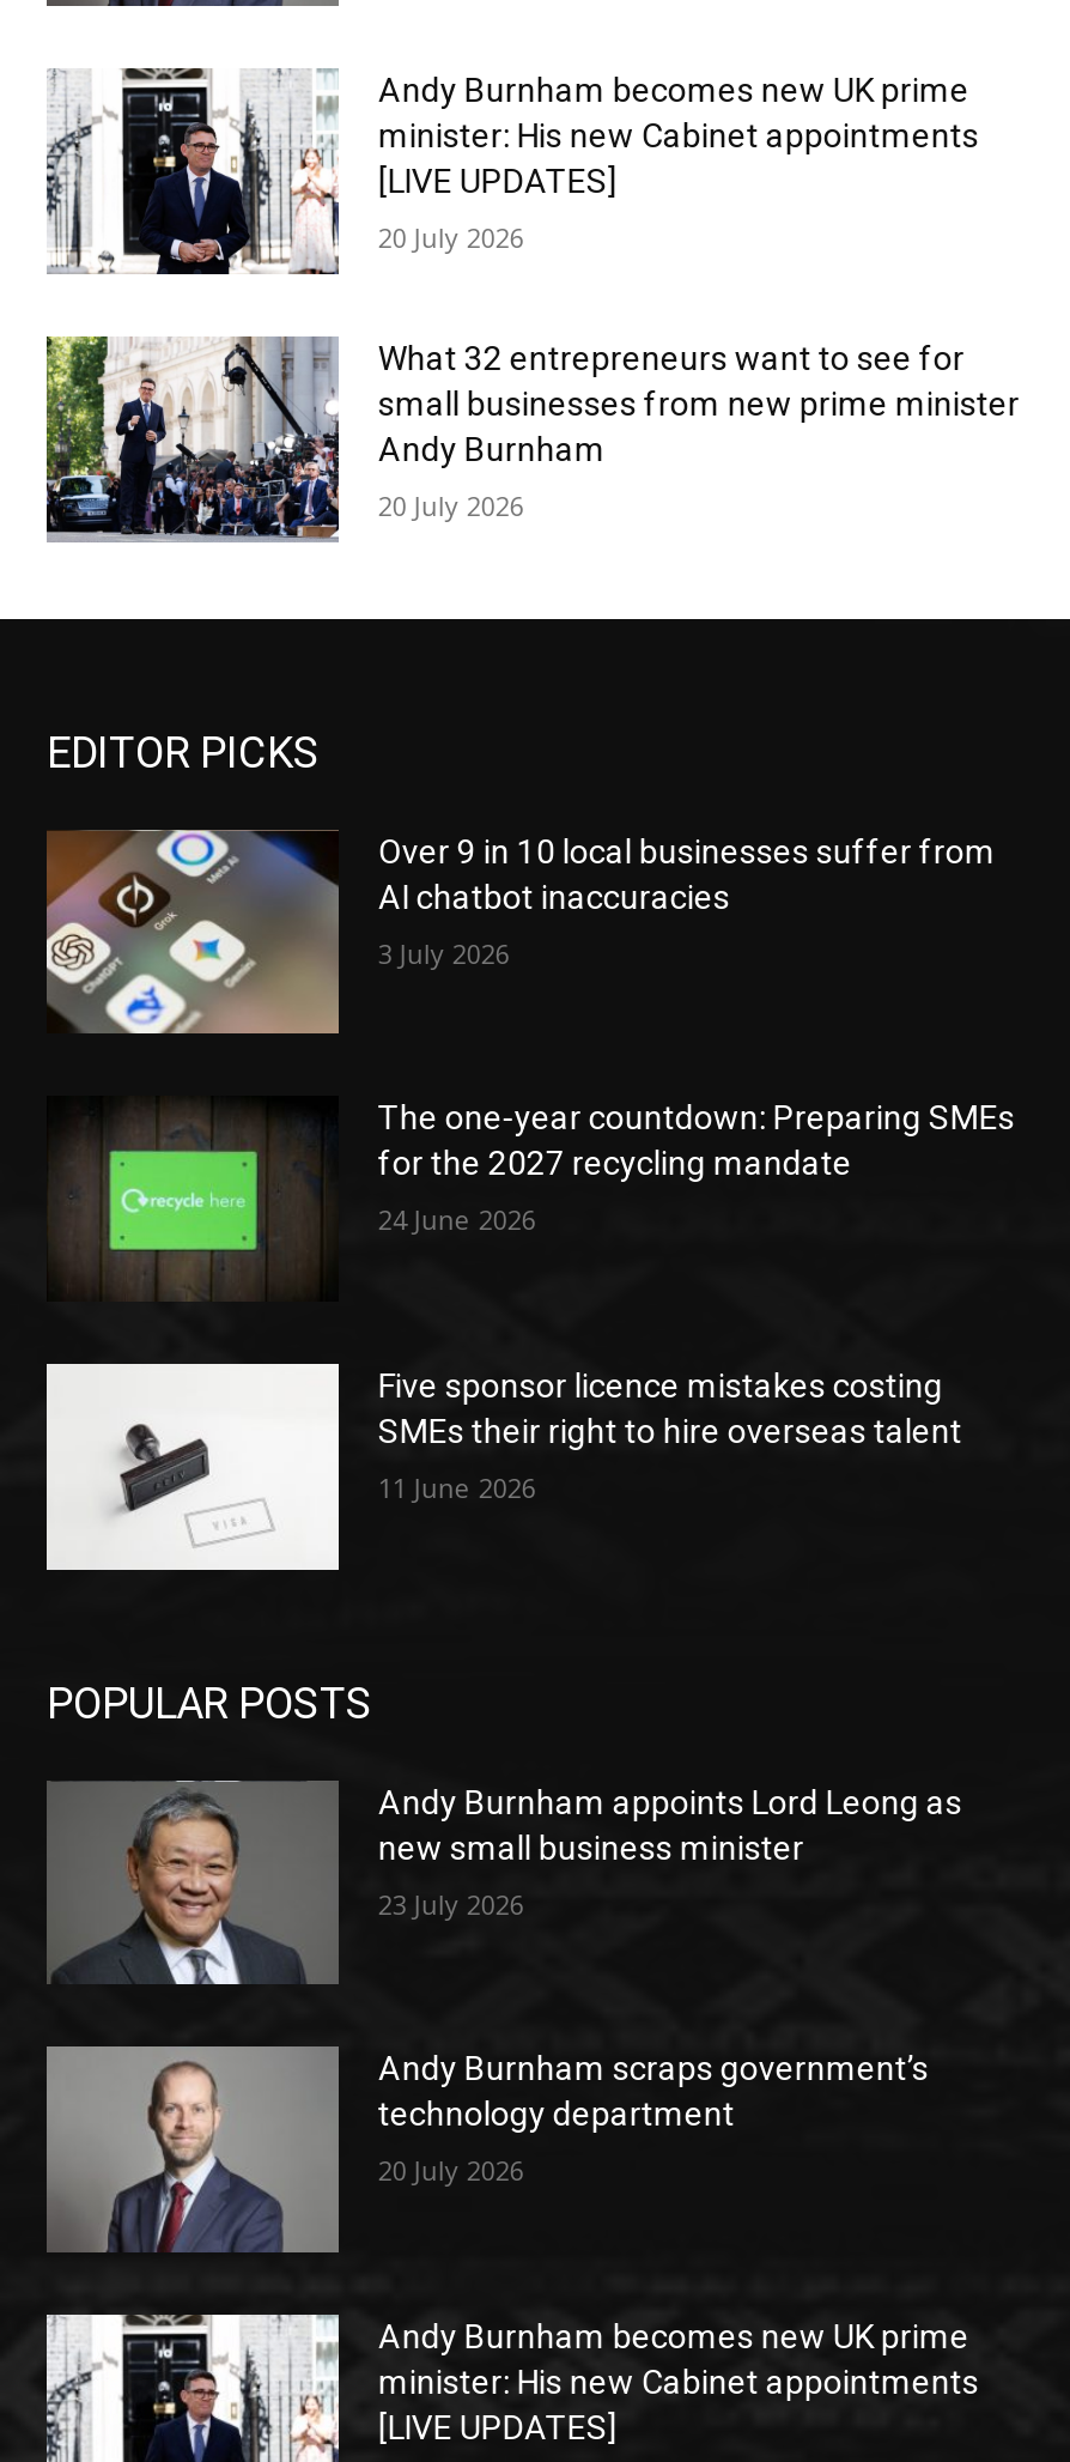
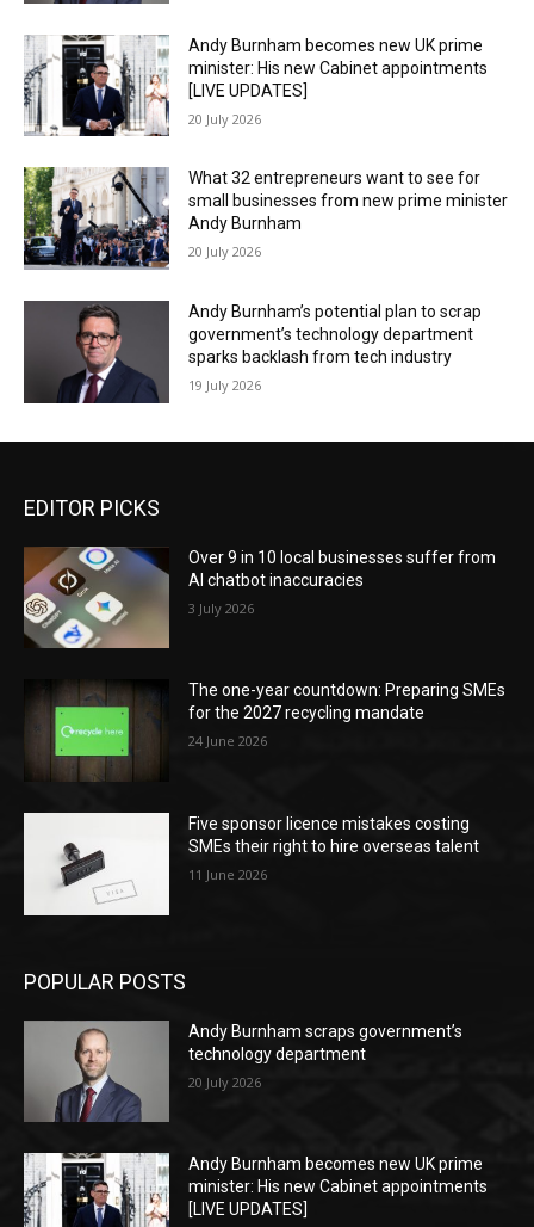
+ [image]
+ Andy Burnham’s potential plan to scrap
+ government’s technology department
+ sparks backlash from tech industry
+ 19 July 2026

moved down: [image] | EDITOR PICKS | Over 9 in 10 local businesses suffer from | ... | 11 June 2026 | POPULAR POSTS

- [image]
- Andy Burnham appoints Lord Leong as
- new small business minister
- 23 July 2026
